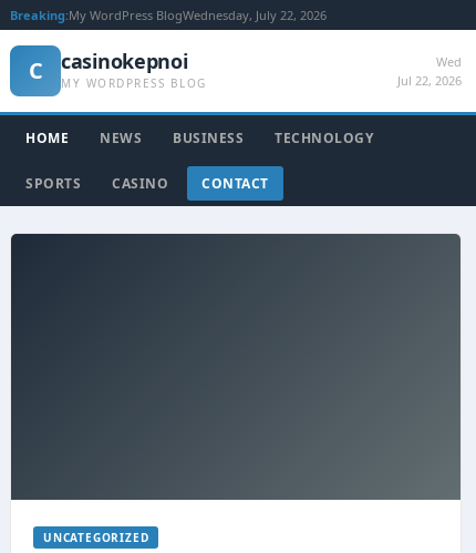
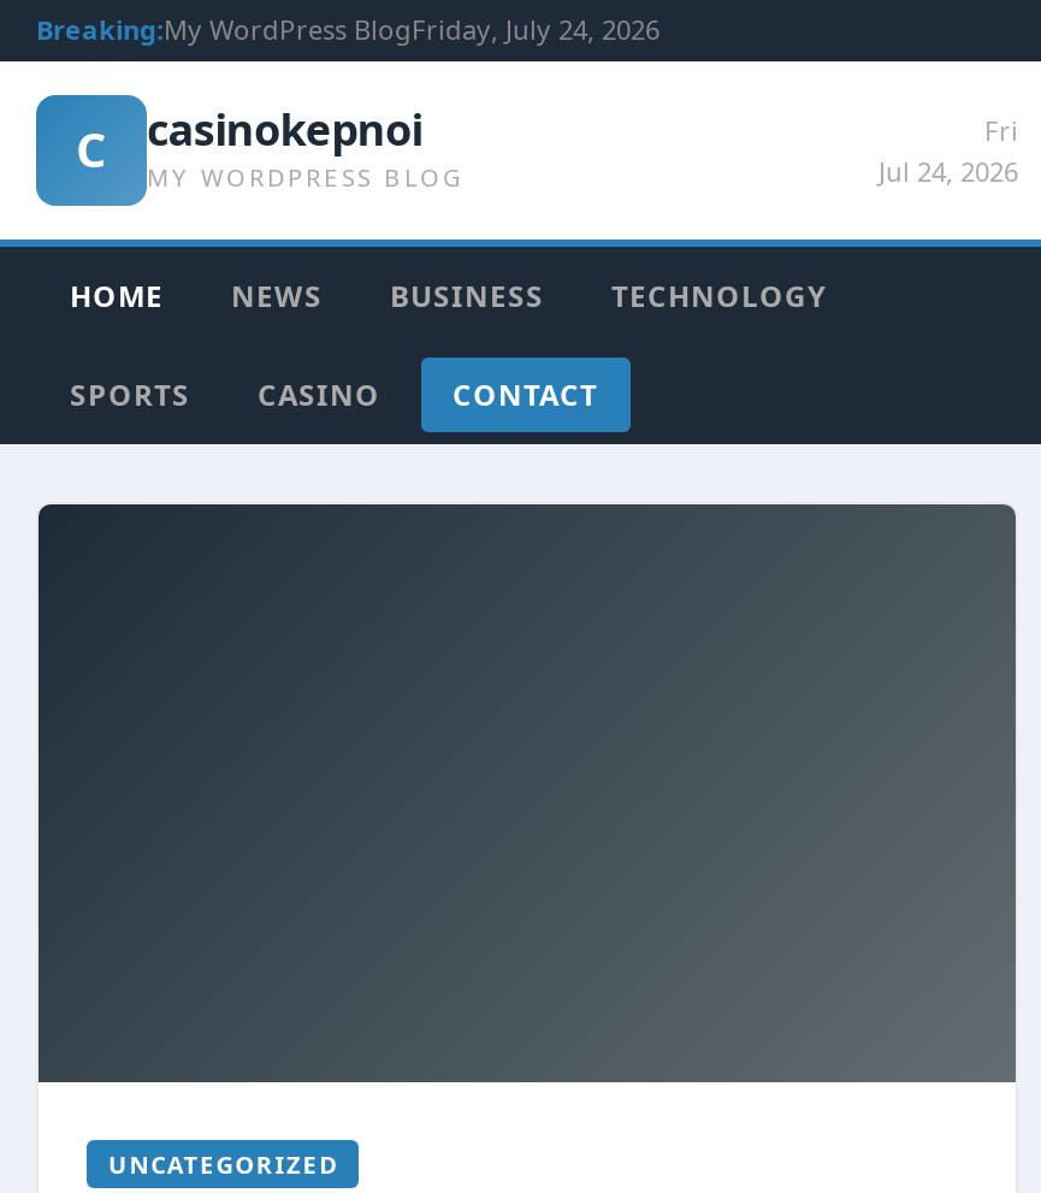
- Breaking:My WordPress BlogWednesday, July 22, 2026
+ Breaking:My WordPress BlogFriday, July 24, 2026

- Wed
- Jul 22, 2026
+ Fri
+ Jul 24, 2026
